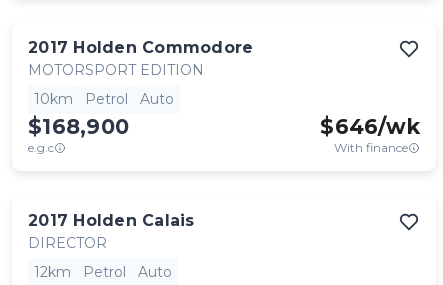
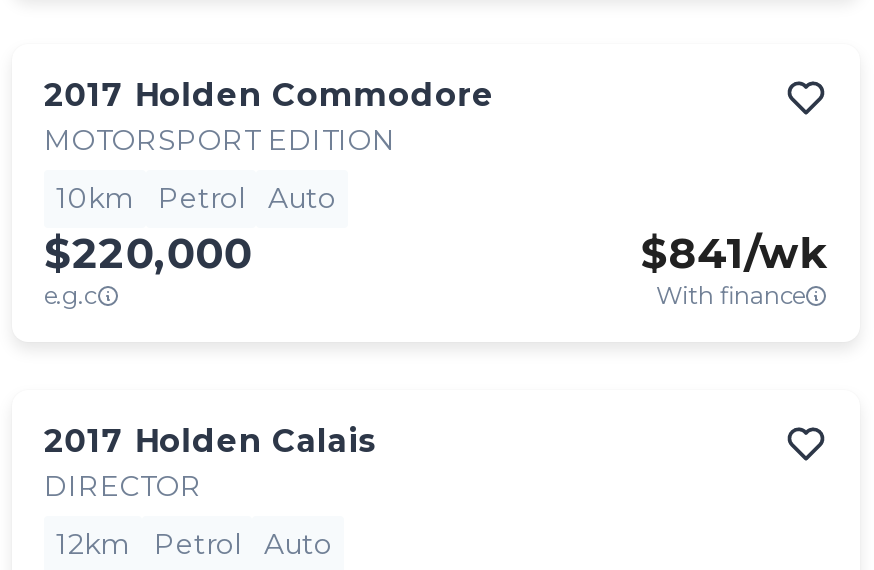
- $168,900
+ $220,000

- $646/wk
+ $841/wk
